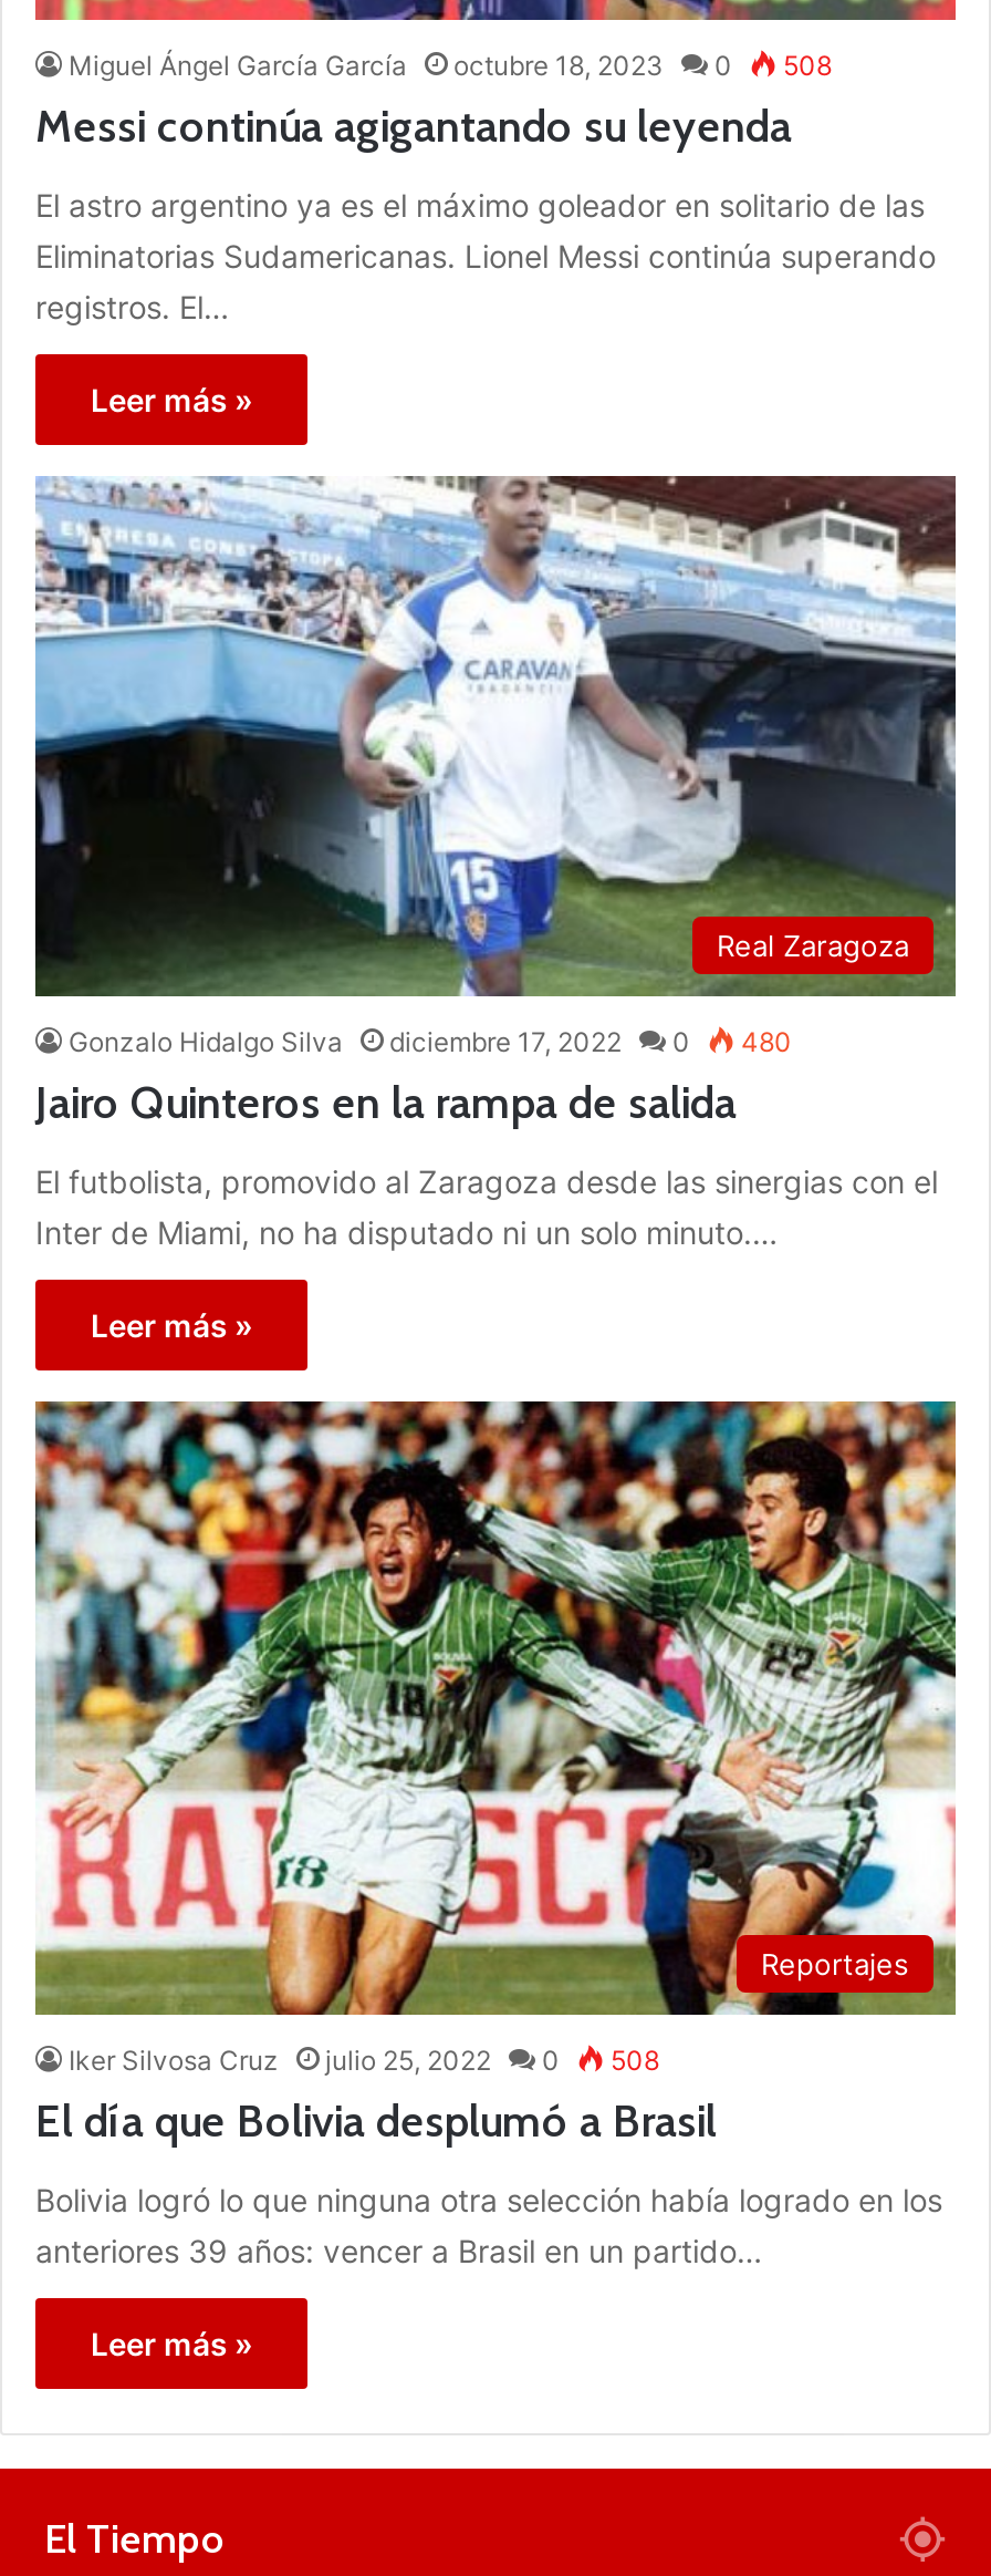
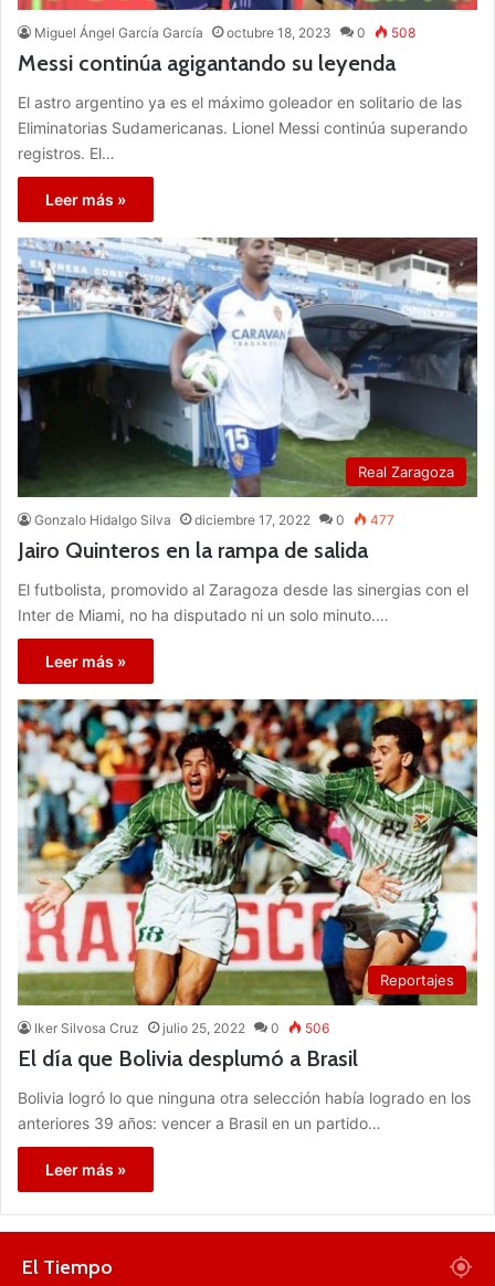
- Gonzalo Hidalgo Silva diciembre 17, 2022 0 480
+ Gonzalo Hidalgo Silva diciembre 17, 2022 0 477

- Iker Silvosa Cruz julio 25, 2022 0 508
+ Iker Silvosa Cruz julio 25, 2022 0 506
